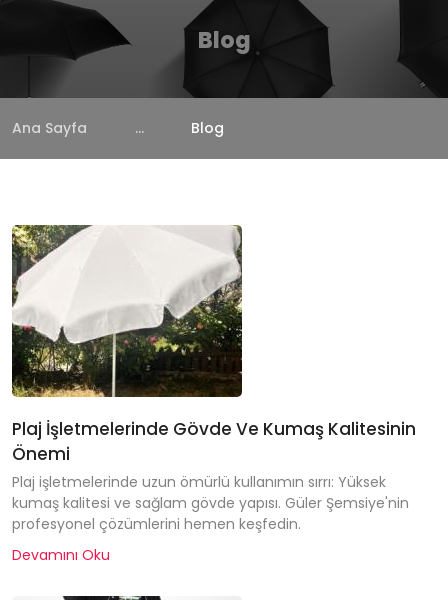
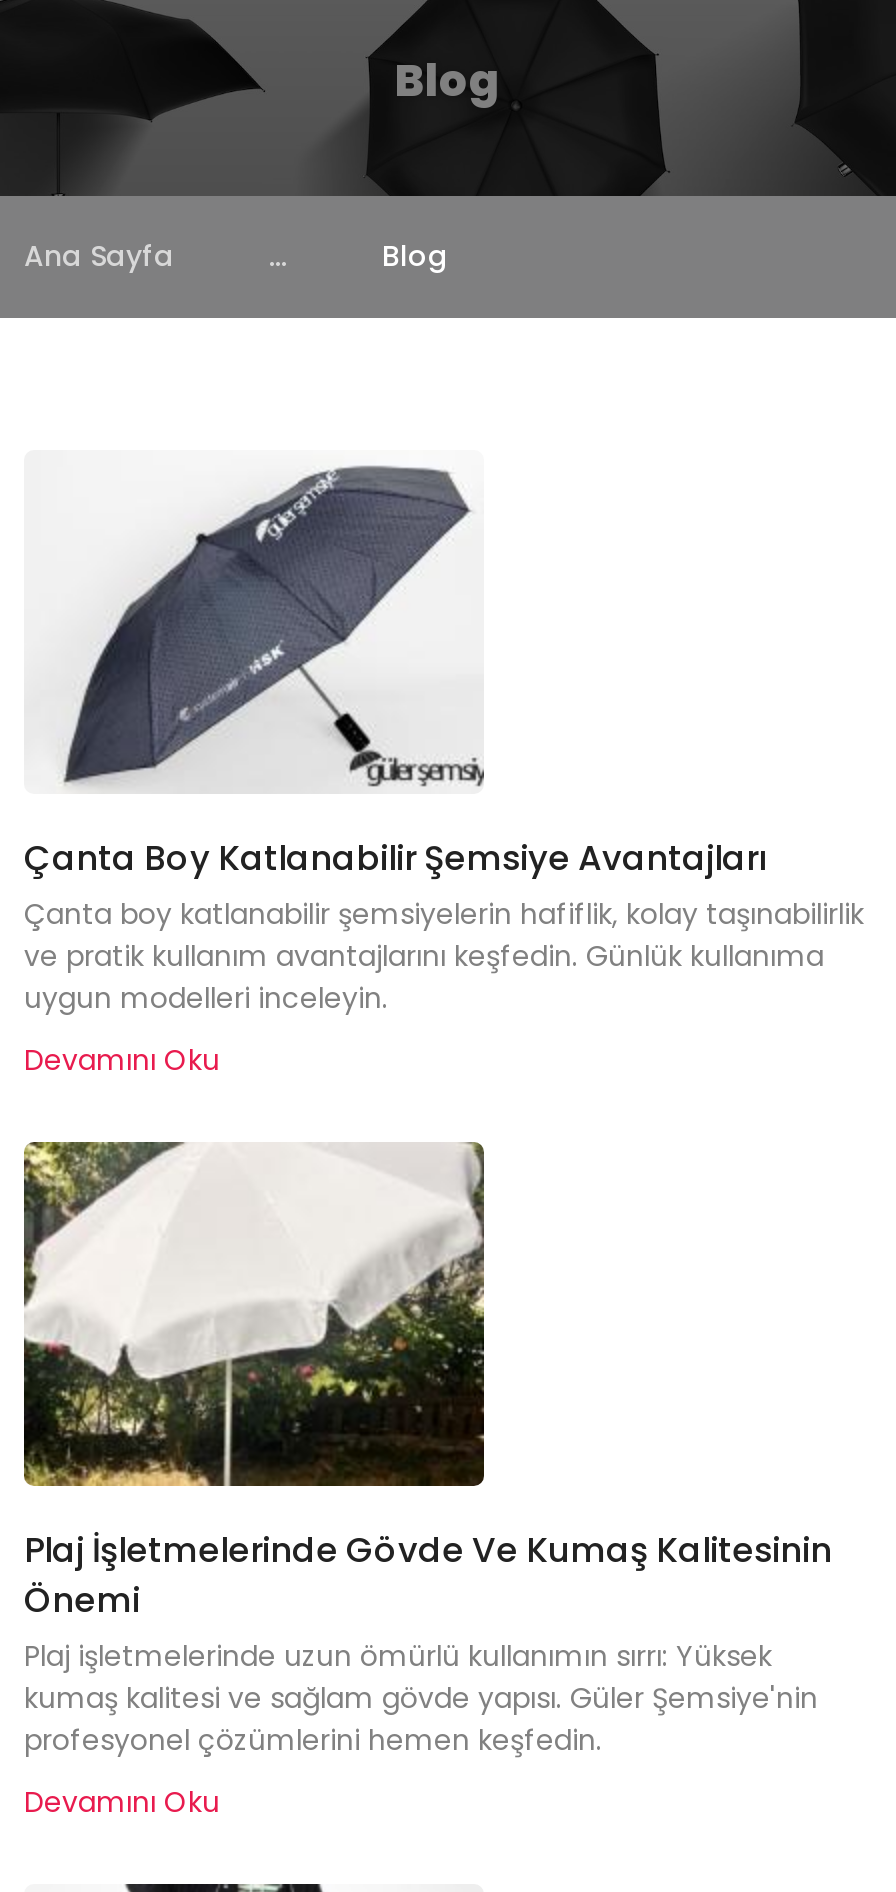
+ [image]
+ Çanta Boy Katlanabilir Şemsiye Avantajları
+ Çanta boy katlanabilir şemsiyelerin hafiflik, kolay taşınabilirlik
+ ve pratik kullanım avantajlarını keşfedin. Günlük kullanıma
+ uygun modelleri inceleyin.
+ Devamını Oku
